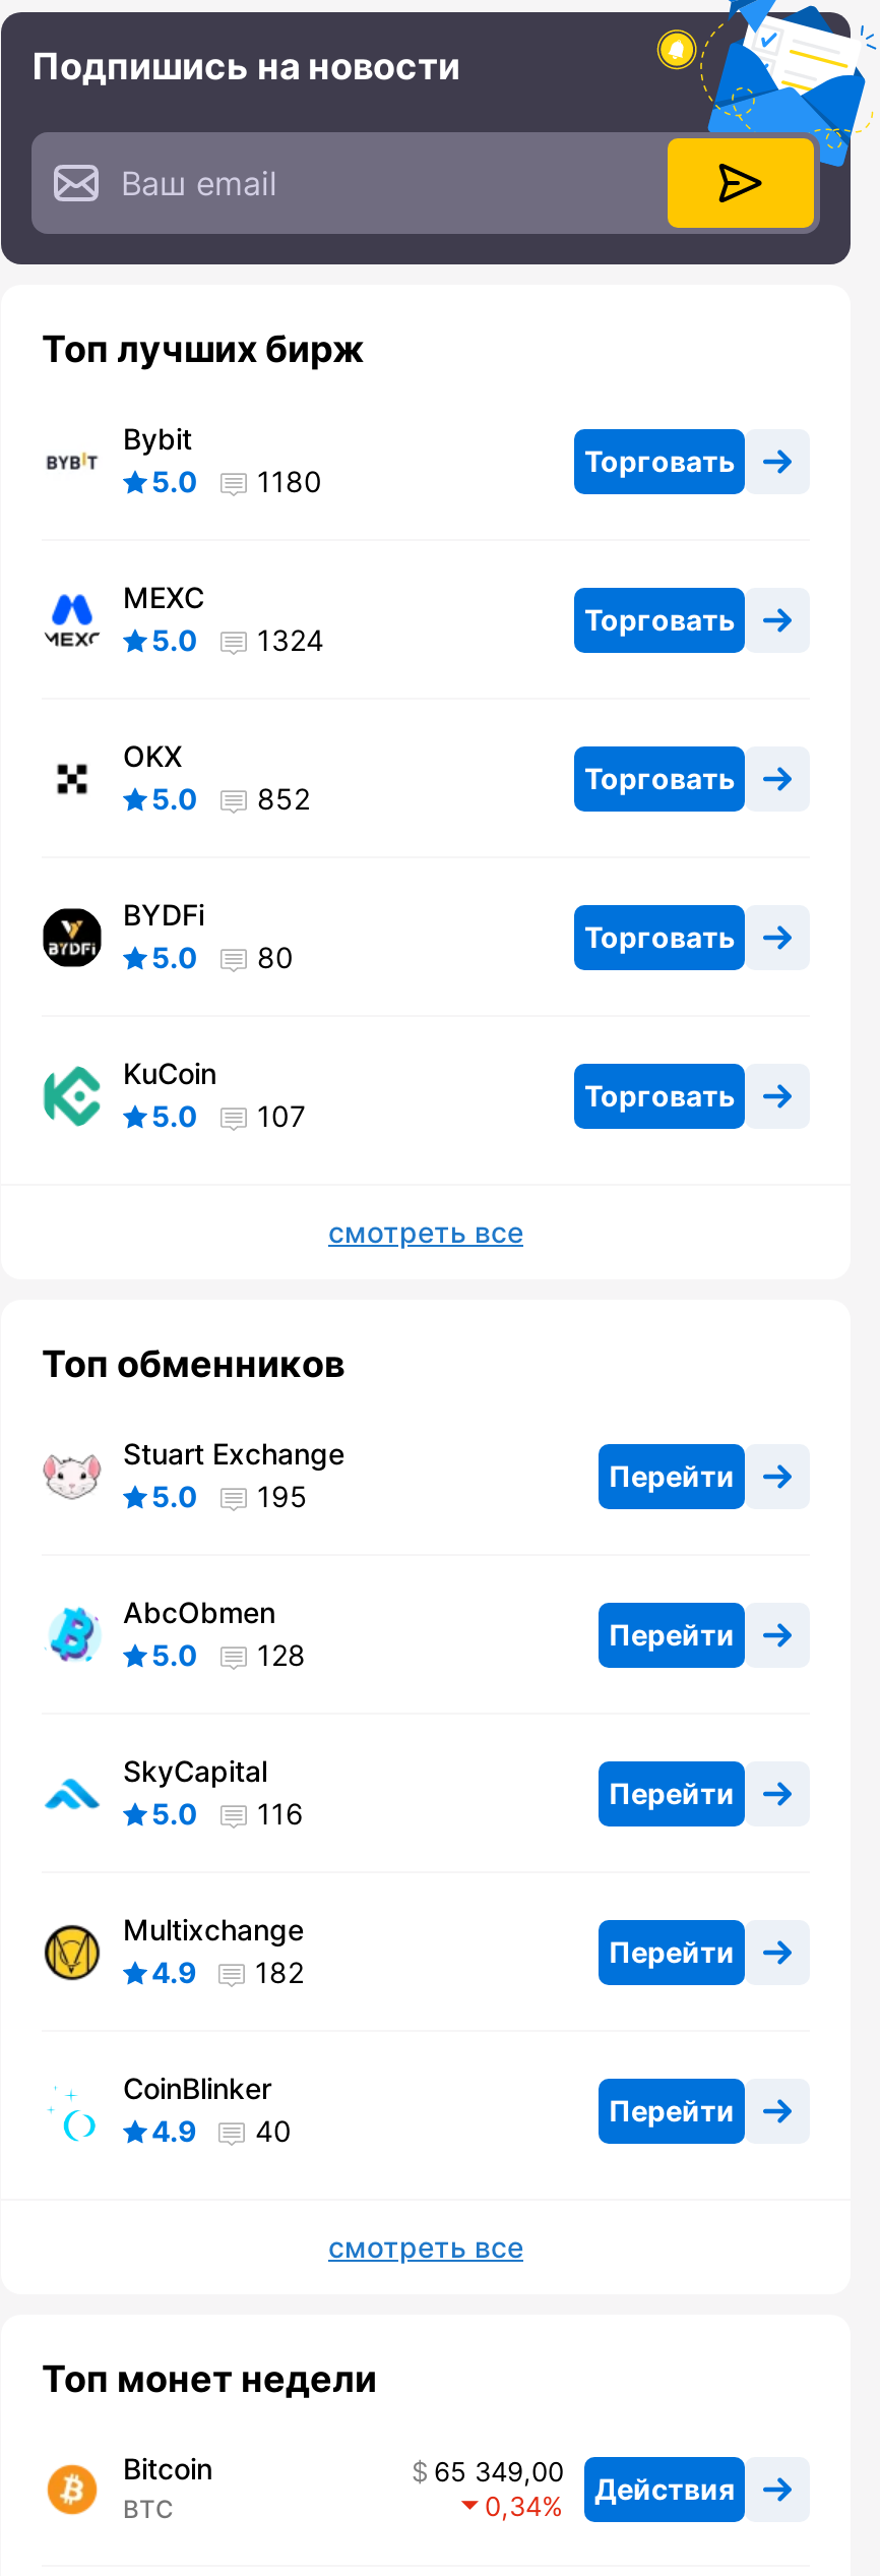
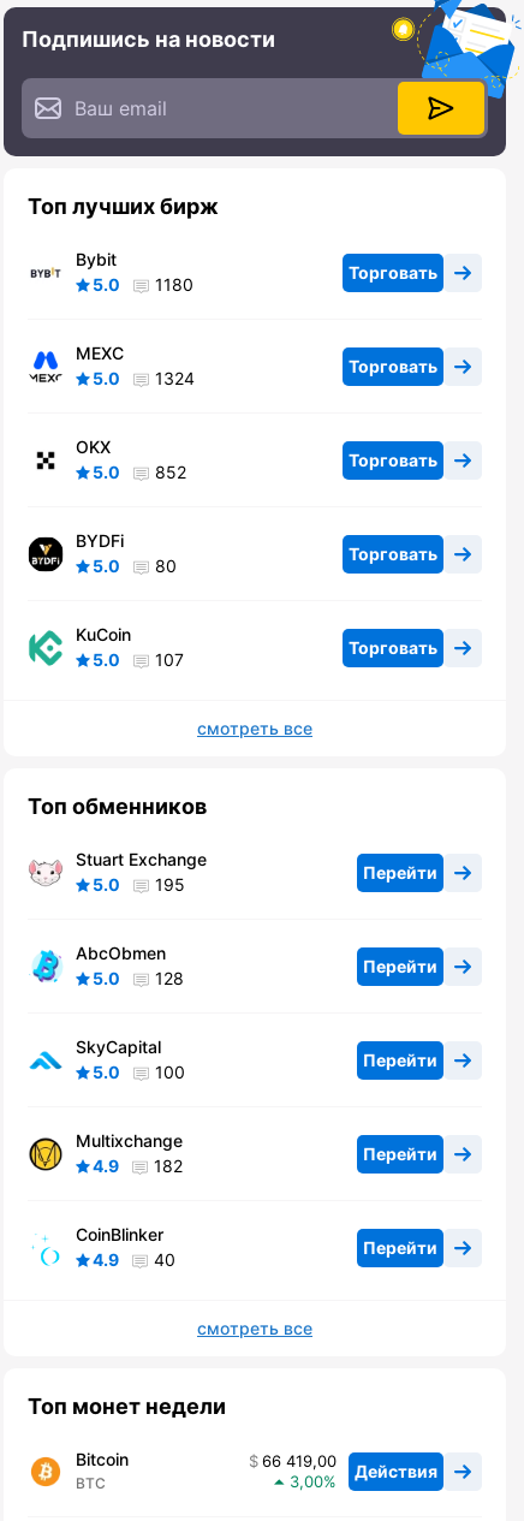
- 5.0 116
+ 5.0 100

- 65 349,00 Действия
+ 66 419,00 Действия

- 0,34
+ 3,00
